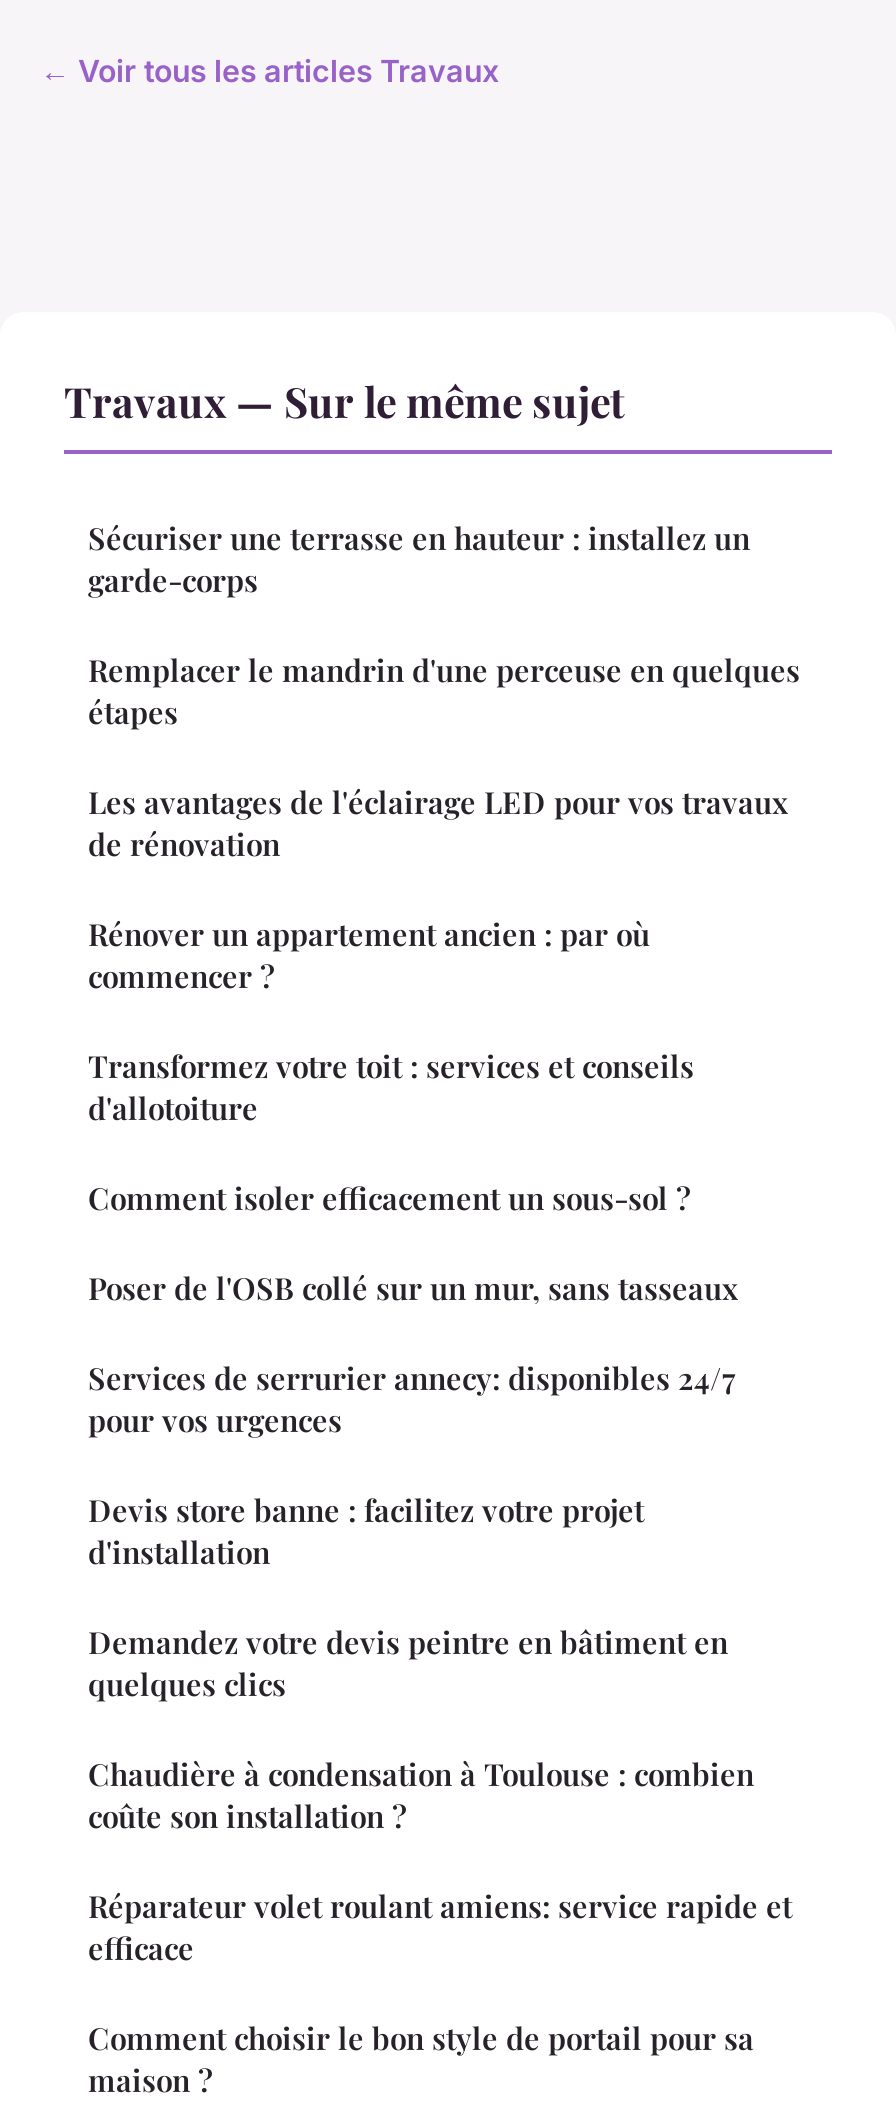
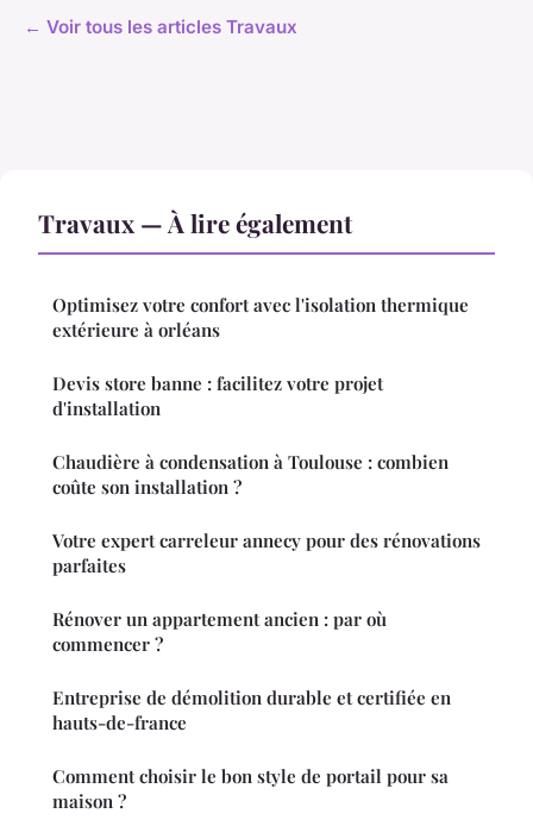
- Travaux — Sur le même sujet
- Sécuriser une terrasse en hauteur : installez un
- garde-corps
- Remplacer le mandrin d'une perceuse en quelques
- étapes
- Les avantages de l'éclairage LED pour vos travaux
- de rénovation
- Transformez votre toit : services et conseils
- d'allotoiture
- Comment isoler efficacement un sous-sol ?
- Poser de l'OSB collé sur un mur, sans tasseaux
- Services de serrurier annecy: disponibles 24/7
- pour vos urgences
+ Travaux — À lire également
+ Optimisez votre confort avec l'isolation thermique
+ extérieure à orléans

moved down: Rénover un appartement ancien : par où | commencer ?

moved up: Devis store banne : facilitez votre projet | d'installation

- Demandez votre devis peintre en bâtiment en
- quelques clics

moved up: Chaudière à condensation à Toulouse : combien | coûte son installation ?

- Réparateur volet roulant amiens: service rapide et
- efficace
+ Votre expert carreleur annecy pour des rénovations
+ parfaites
+ Entreprise de démolition durable et certifiée en
+ hauts-de-france
